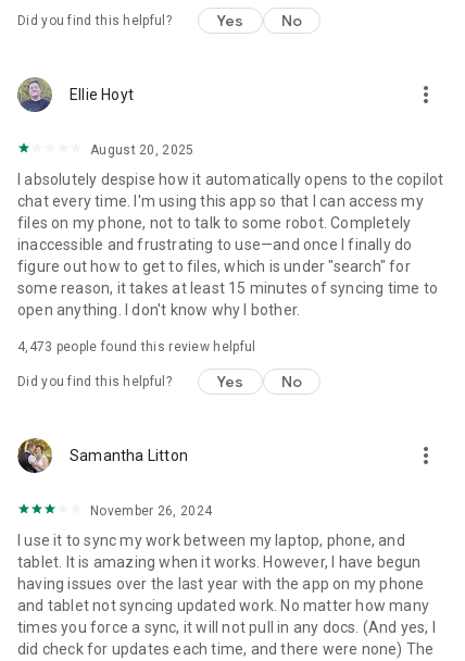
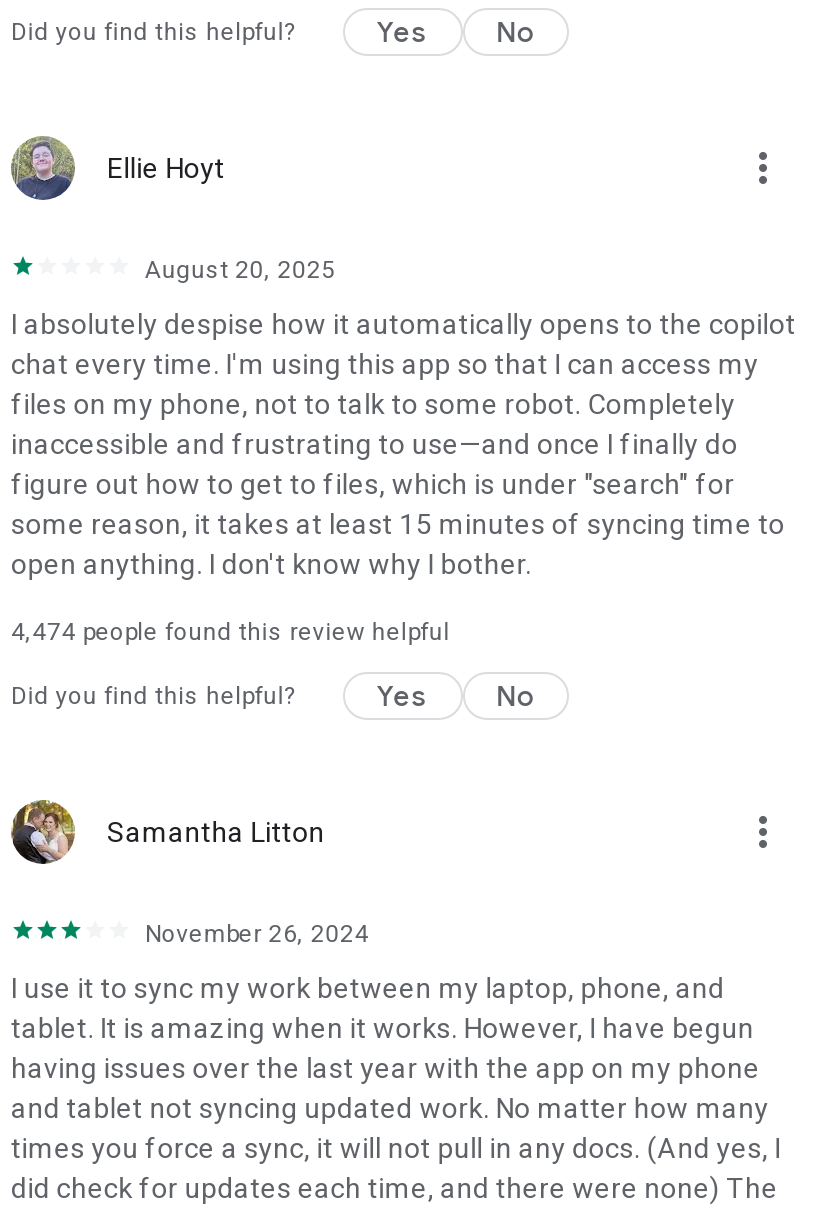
- 4,473 people found this review helpful
+ 4,474 people found this review helpful
